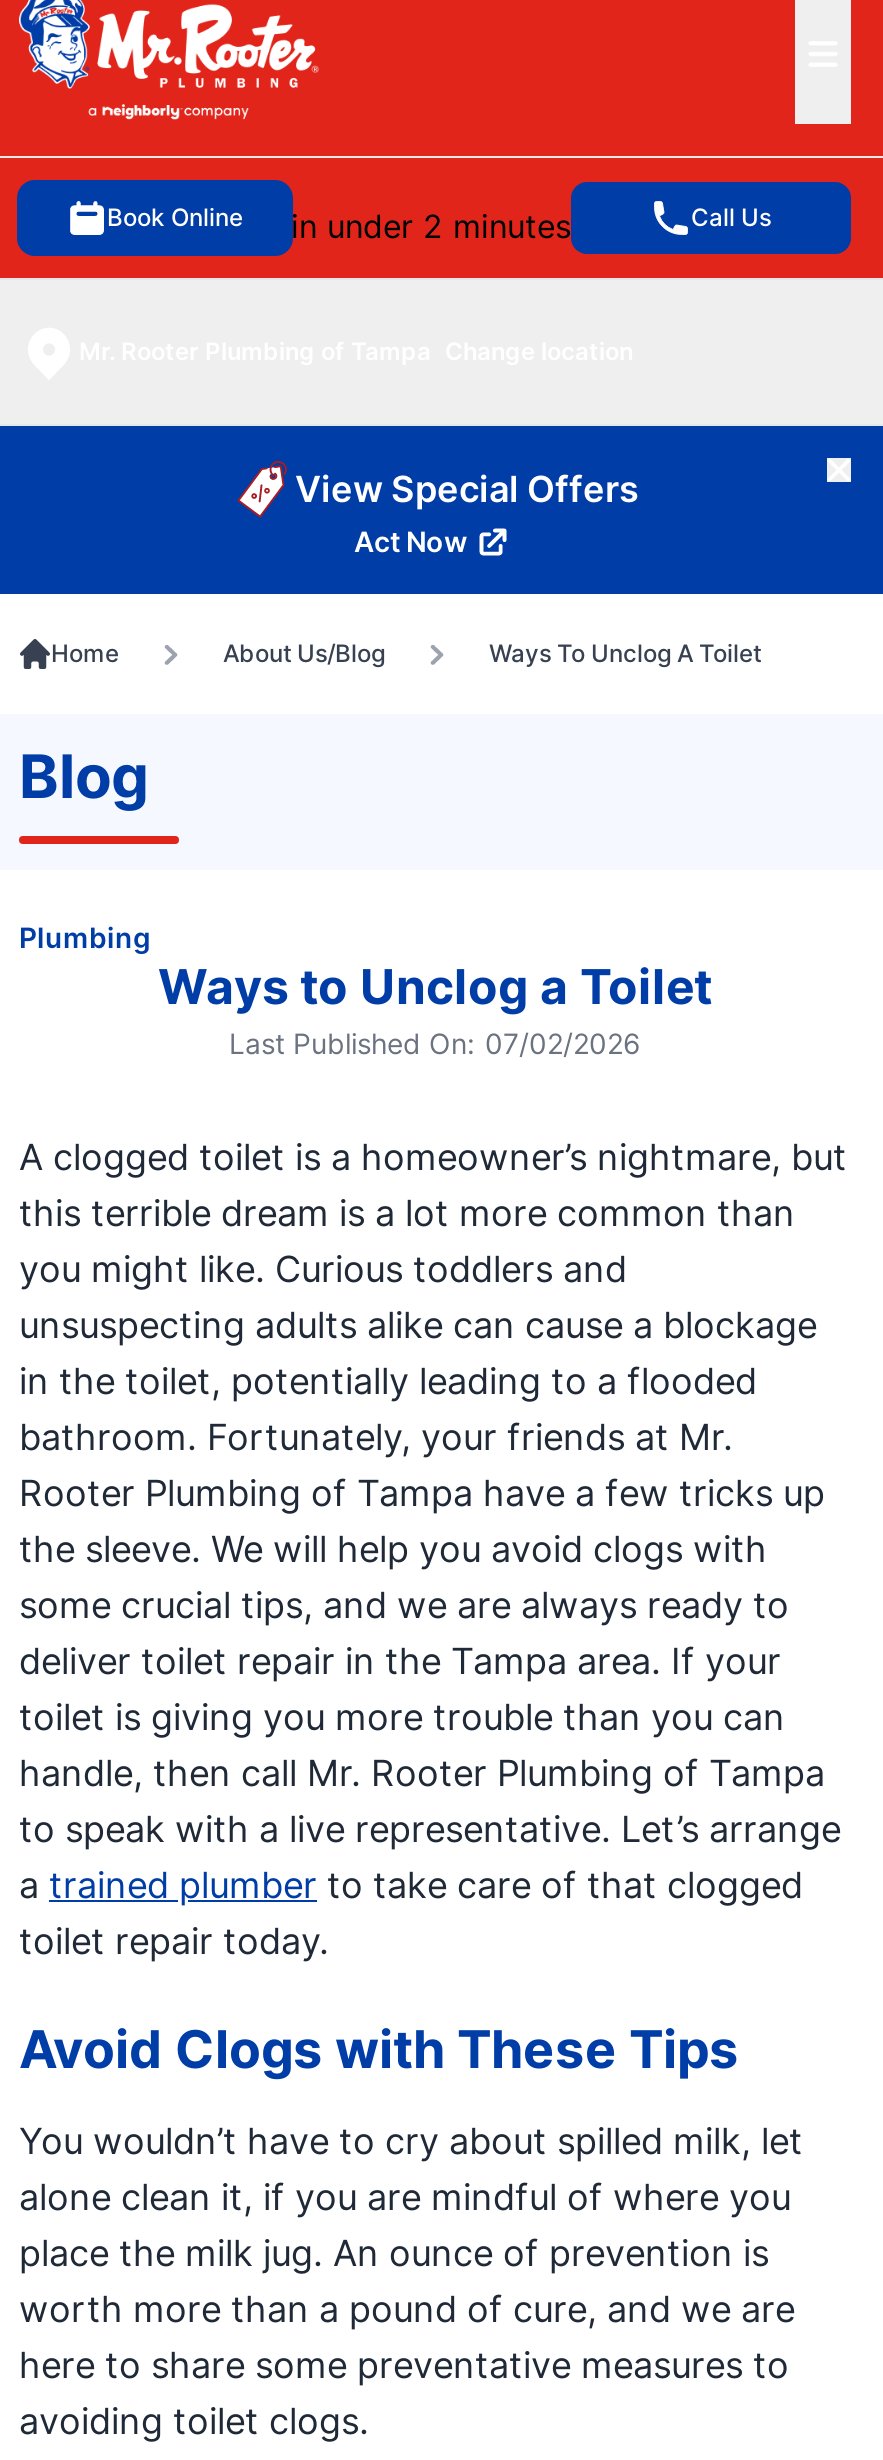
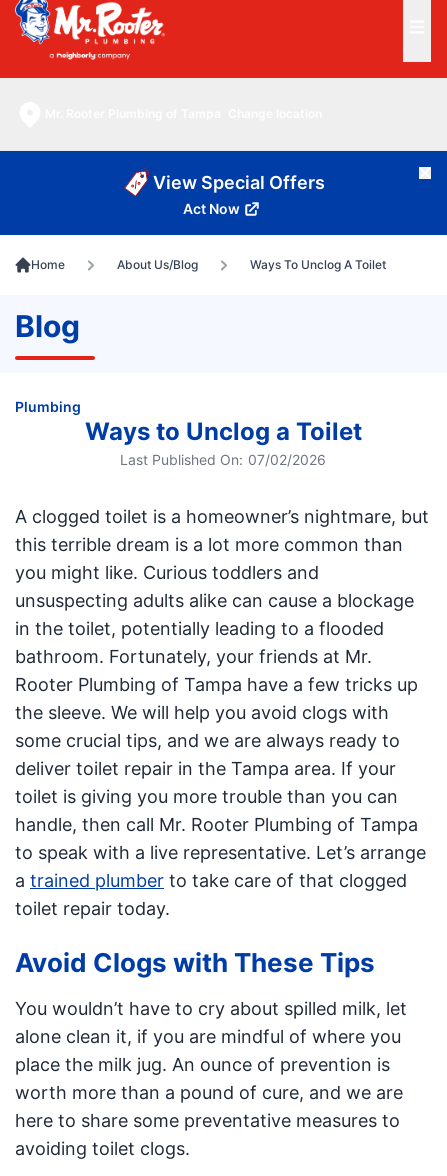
- Book Online
- in under 2 minutes
- Call Us
